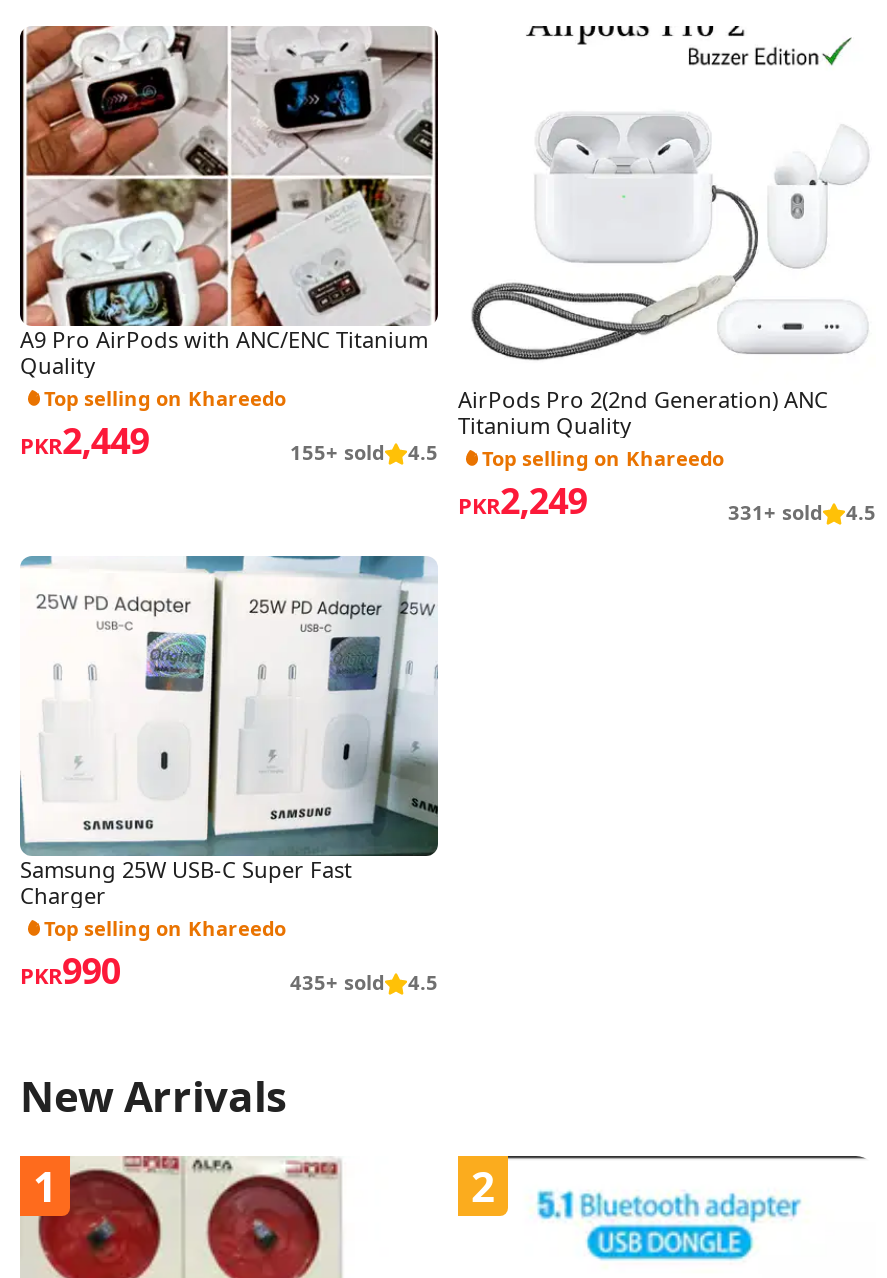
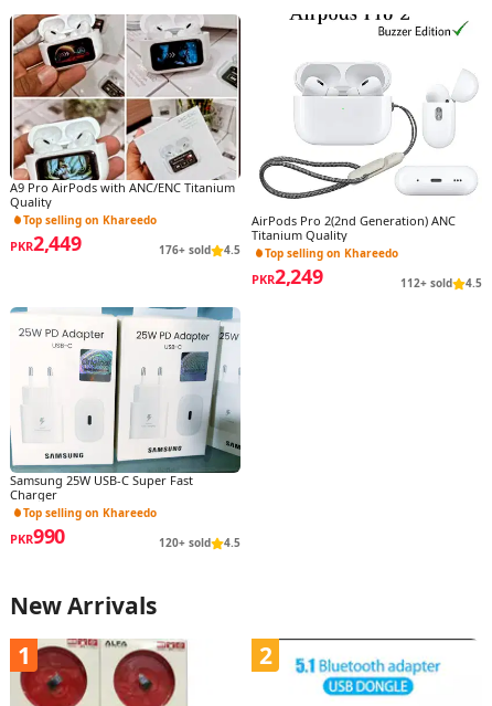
- 155+ sold 4.5 Top selling on Khareedo
+ 176+ sold 4.5 Top selling on Khareedo

- 331+ sold 4.5
+ 112+ sold 4.5

- 435+ sold 4.5
+ 120+ sold 4.5
